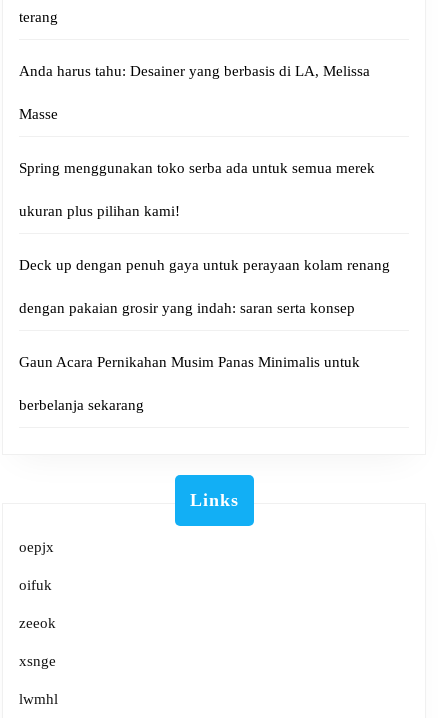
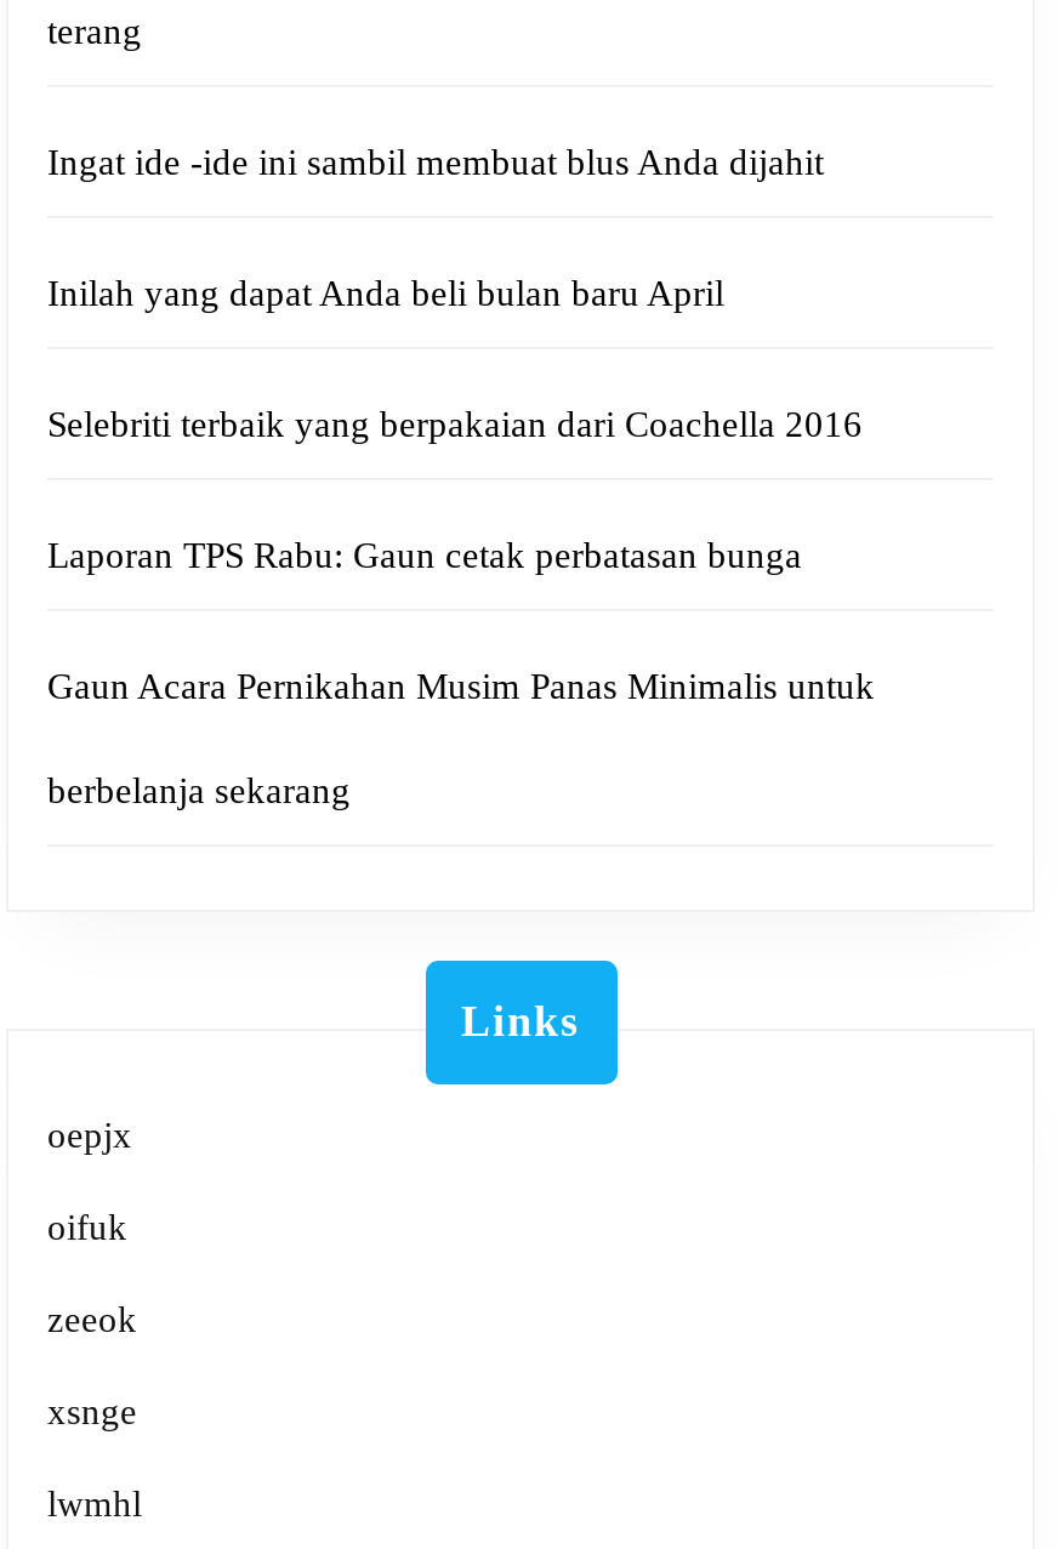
- Anda harus tahu: Desainer yang berbasis di LA, Melissa
- Masse
- Spring menggunakan toko serba ada untuk semua merek
- ukuran plus pilihan kami!
- Deck up dengan penuh gaya untuk perayaan kolam renang
- dengan pakaian grosir yang indah: saran serta konsep
+ Ingat ide -ide ini sambil membuat blus Anda dijahit
+ Inilah yang dapat Anda beli bulan baru April
+ Selebriti terbaik yang berpakaian dari Coachella 2016
+ Laporan TPS Rabu: Gaun cetak perbatasan bunga
